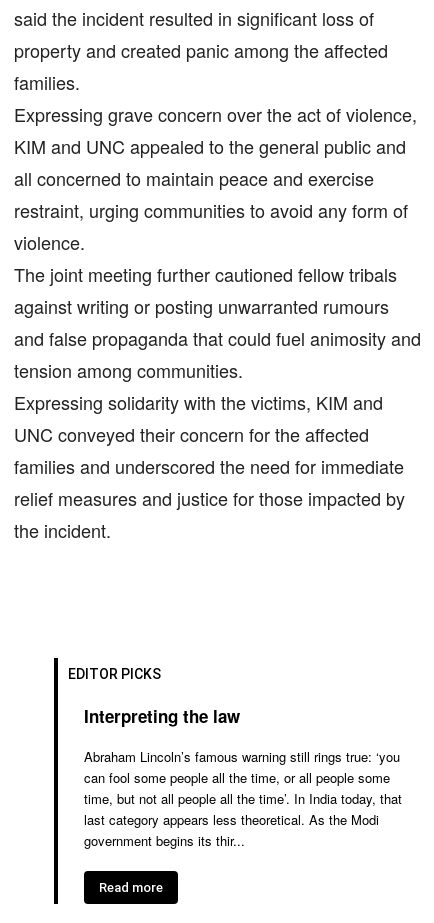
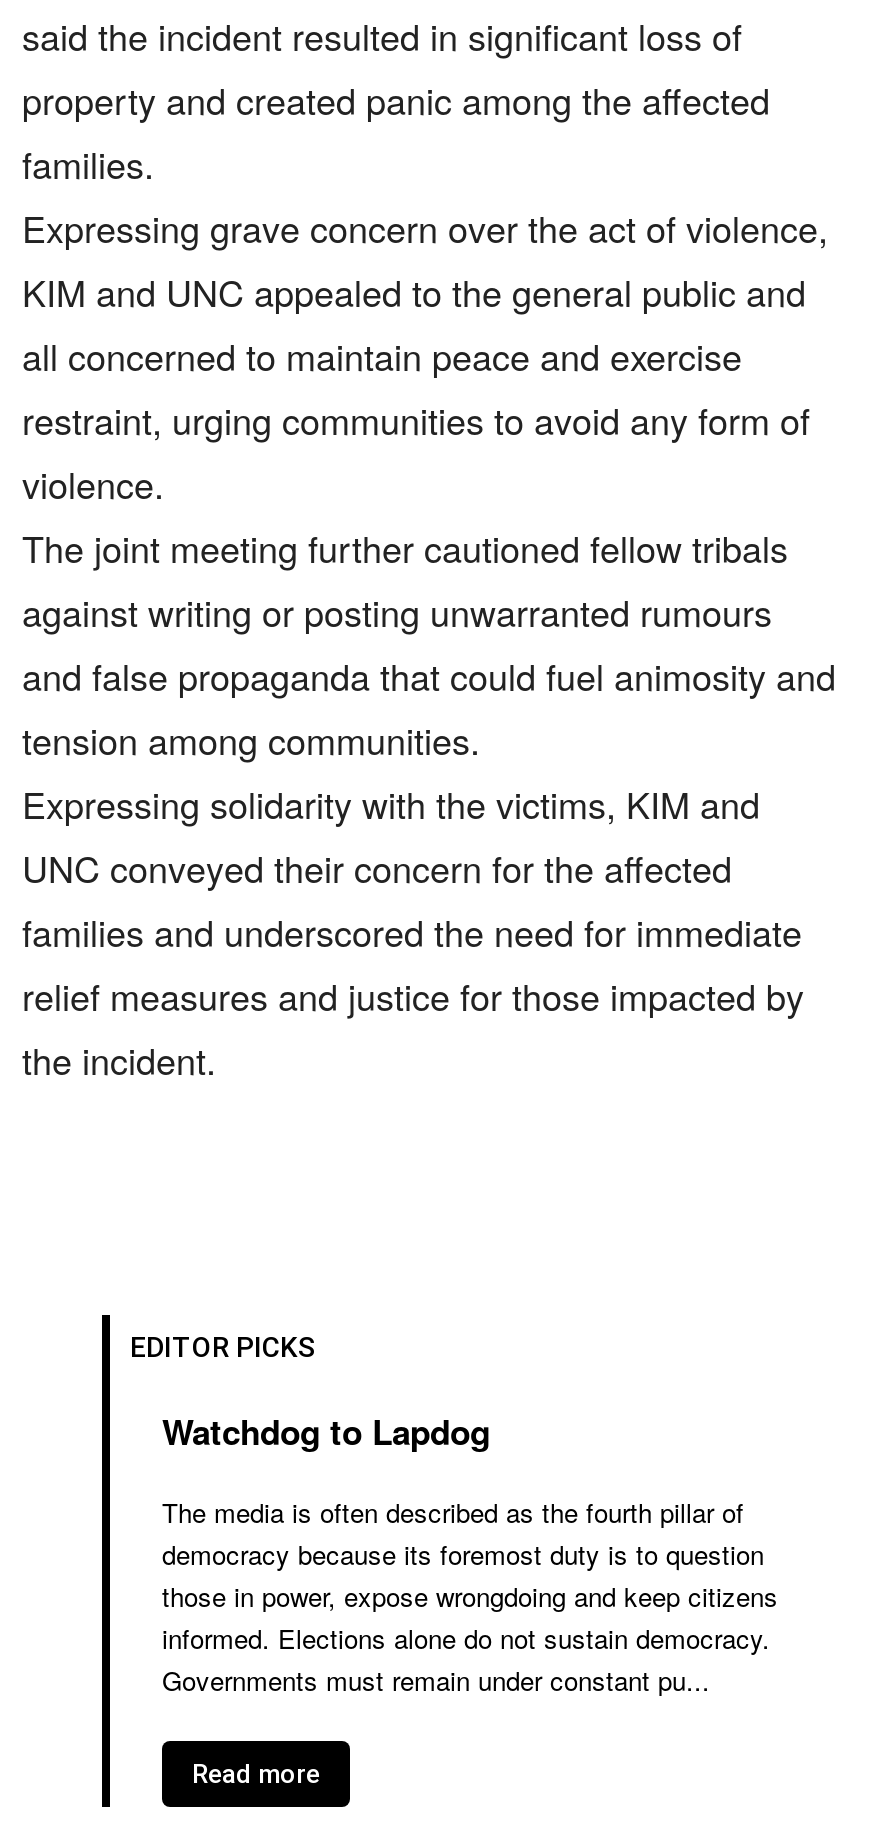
- Interpreting the law
+ Watchdog to Lapdog

- Abraham Lincoln’s famous warning still rings true: ‘you
- can fool some people all the time, or all people some
- time, but not all people all the time’. In India today, that
- last category appears less theoretical. As the Modi
- government begins its thir...
+ The media is often described as the fourth pillar of
+ democracy because its foremost duty is to question
+ those in power, expose wrongdoing and keep citizens
+ informed. Elections alone do not sustain democracy.
+ Governments must remain under constant pu...
